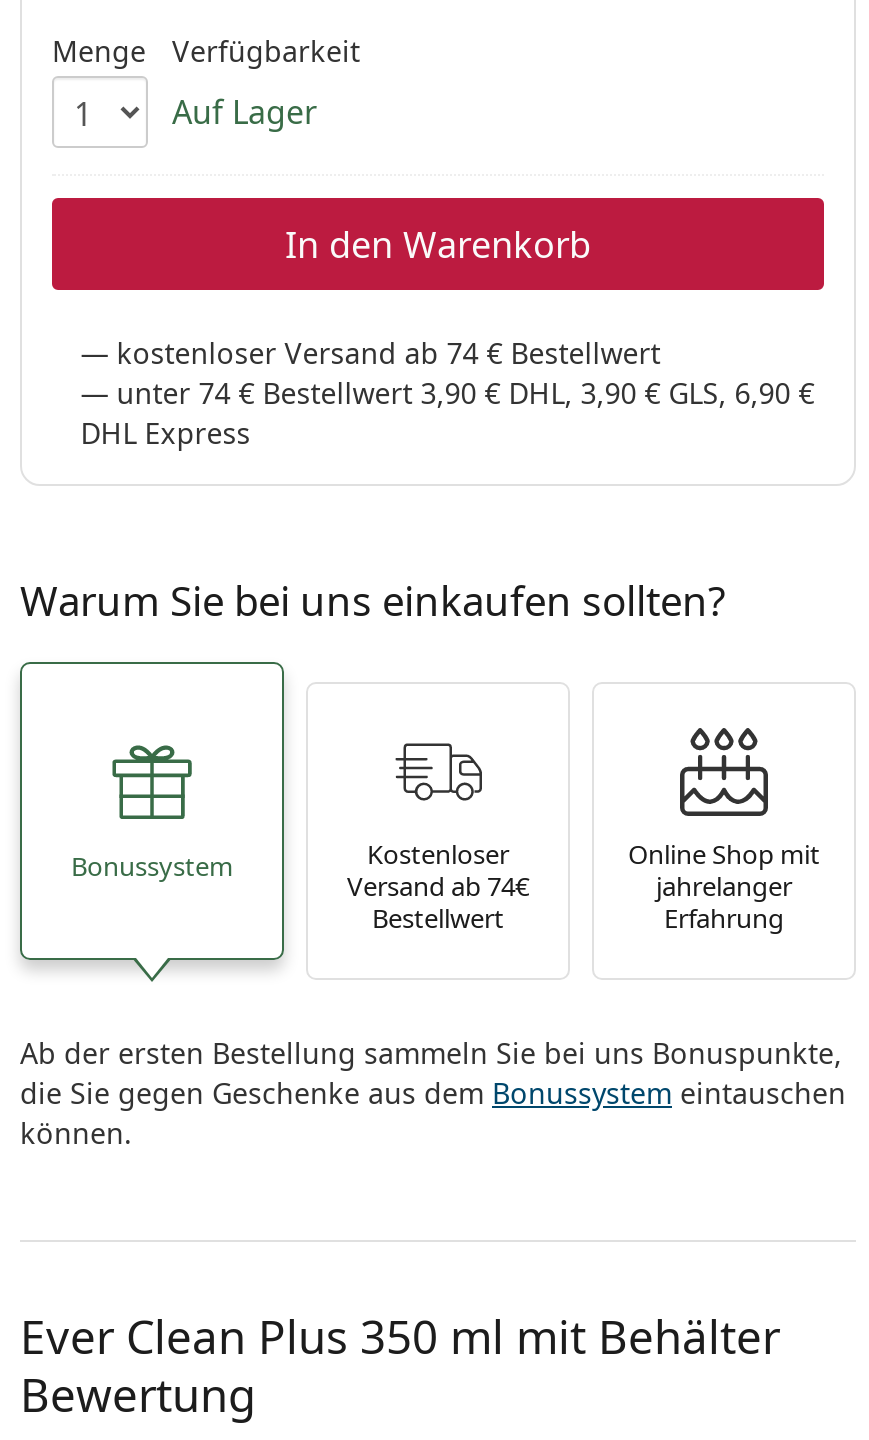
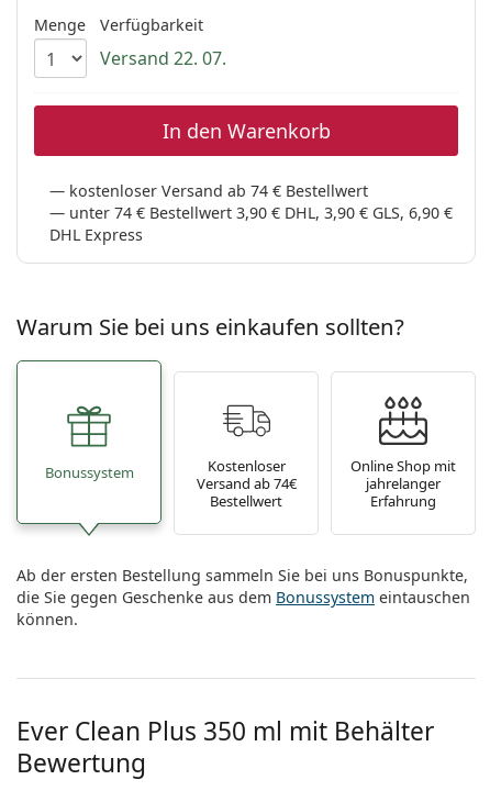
- Auf Lager
+ Versand 22. 07.
